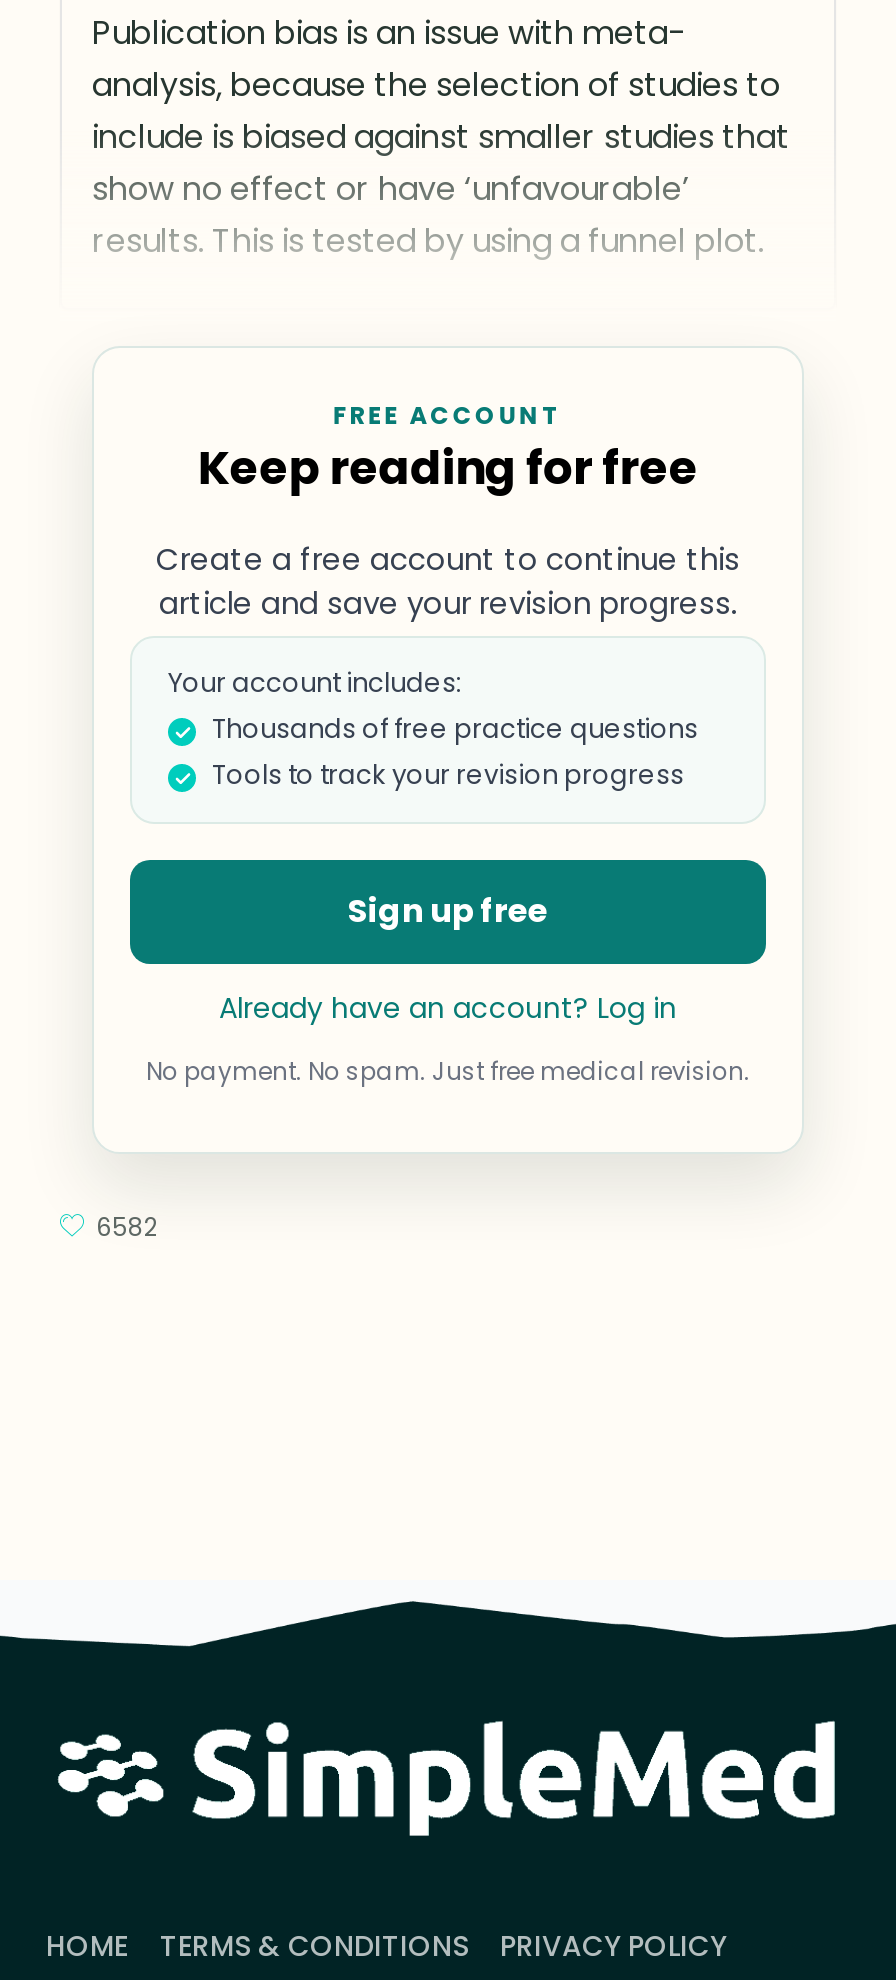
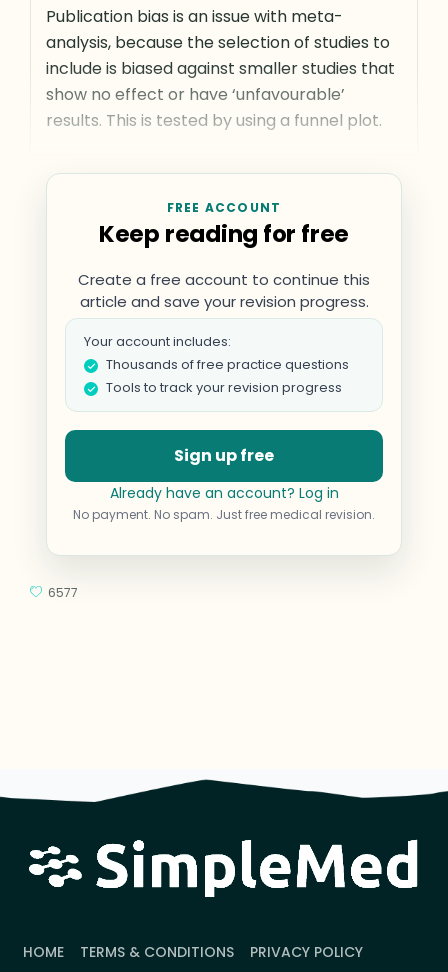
- 6582
+ 6577
